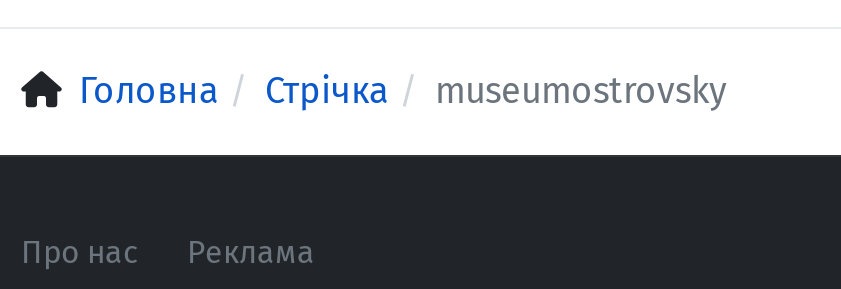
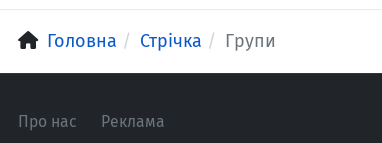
- museumostrovsky
+ Групи
